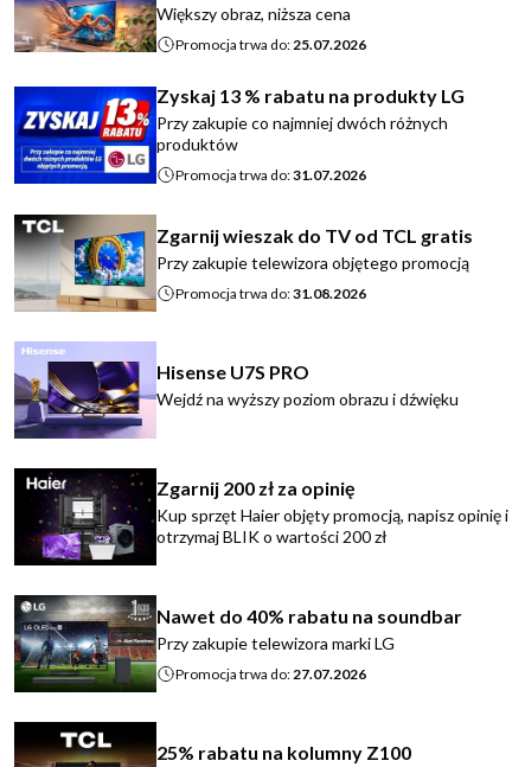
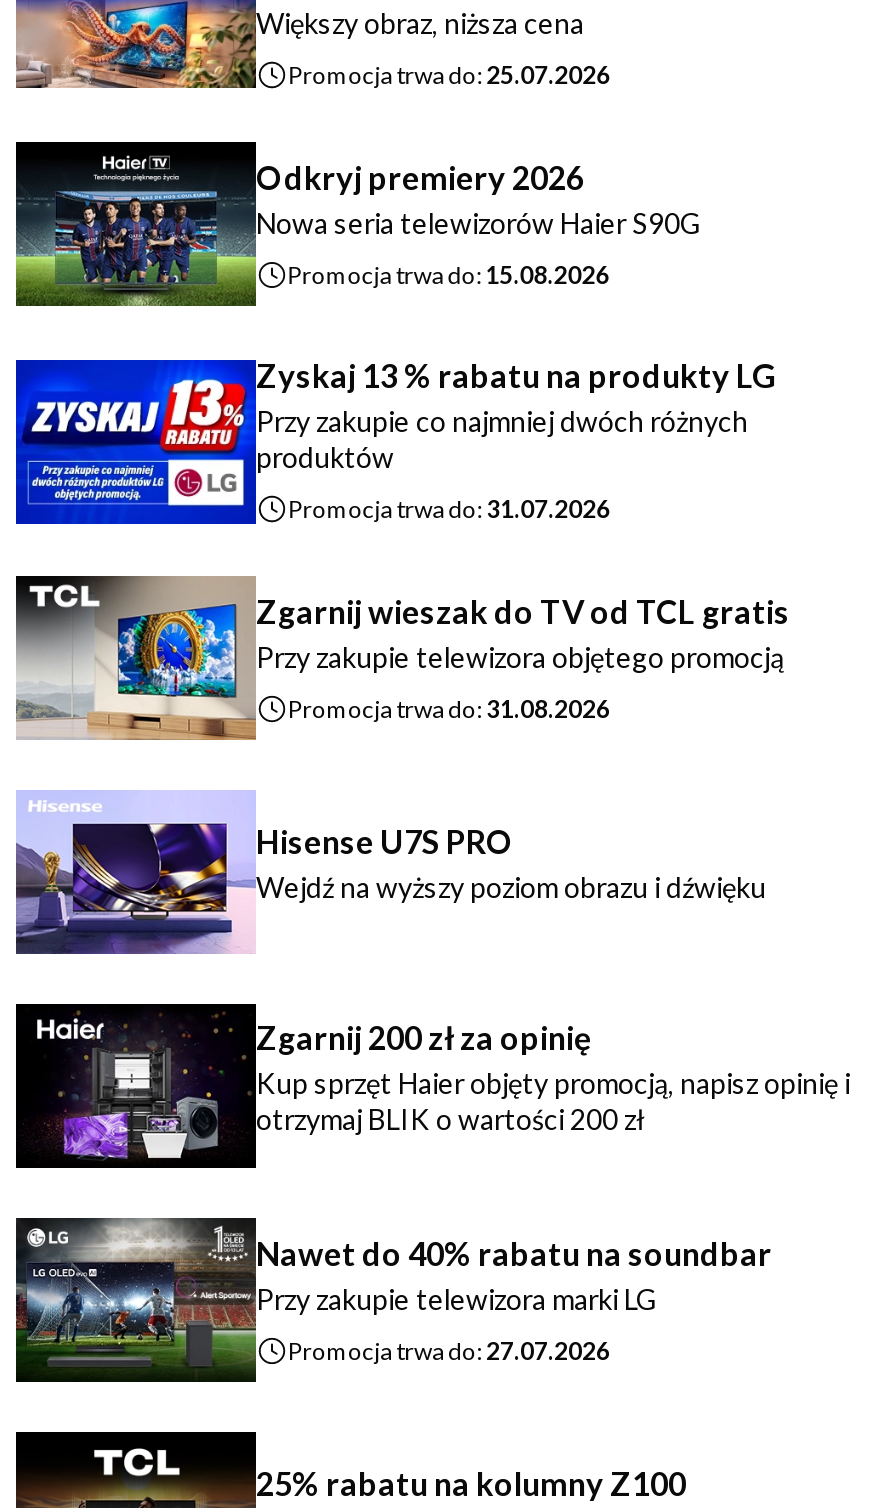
+ [image]
+ Odkryj premiery 2026
+ Nowa seria telewizorów Haier S90G
+ Promocja trwa do: 15.08.2026
